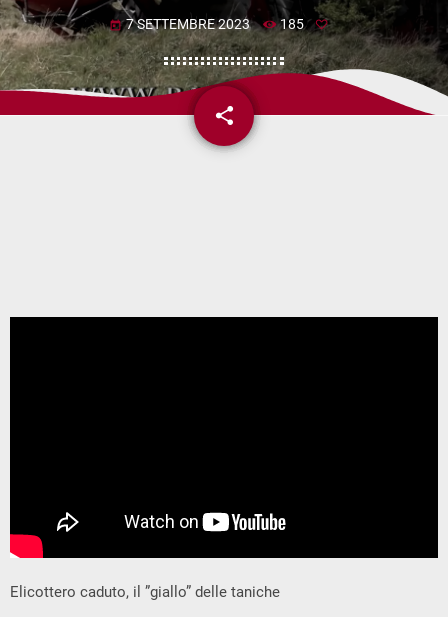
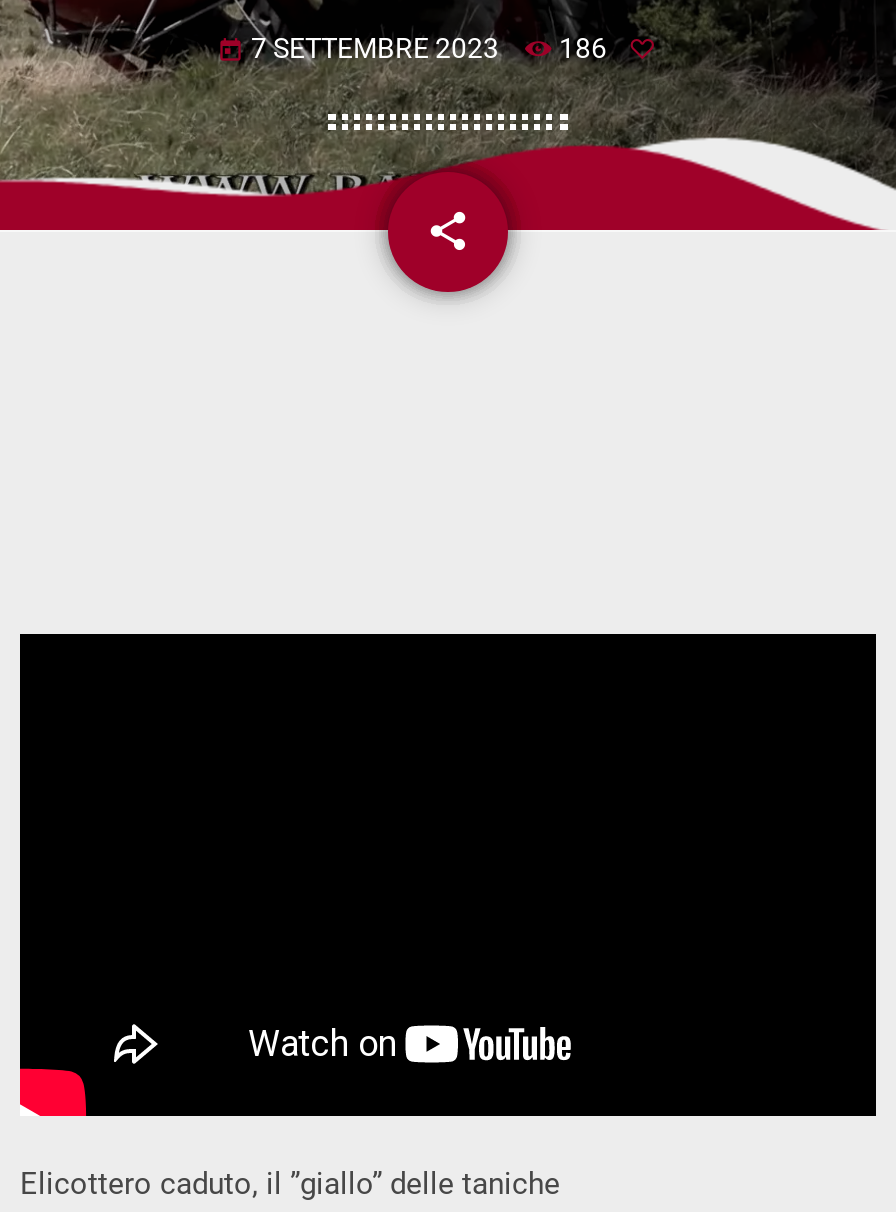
- 185
+ 186
